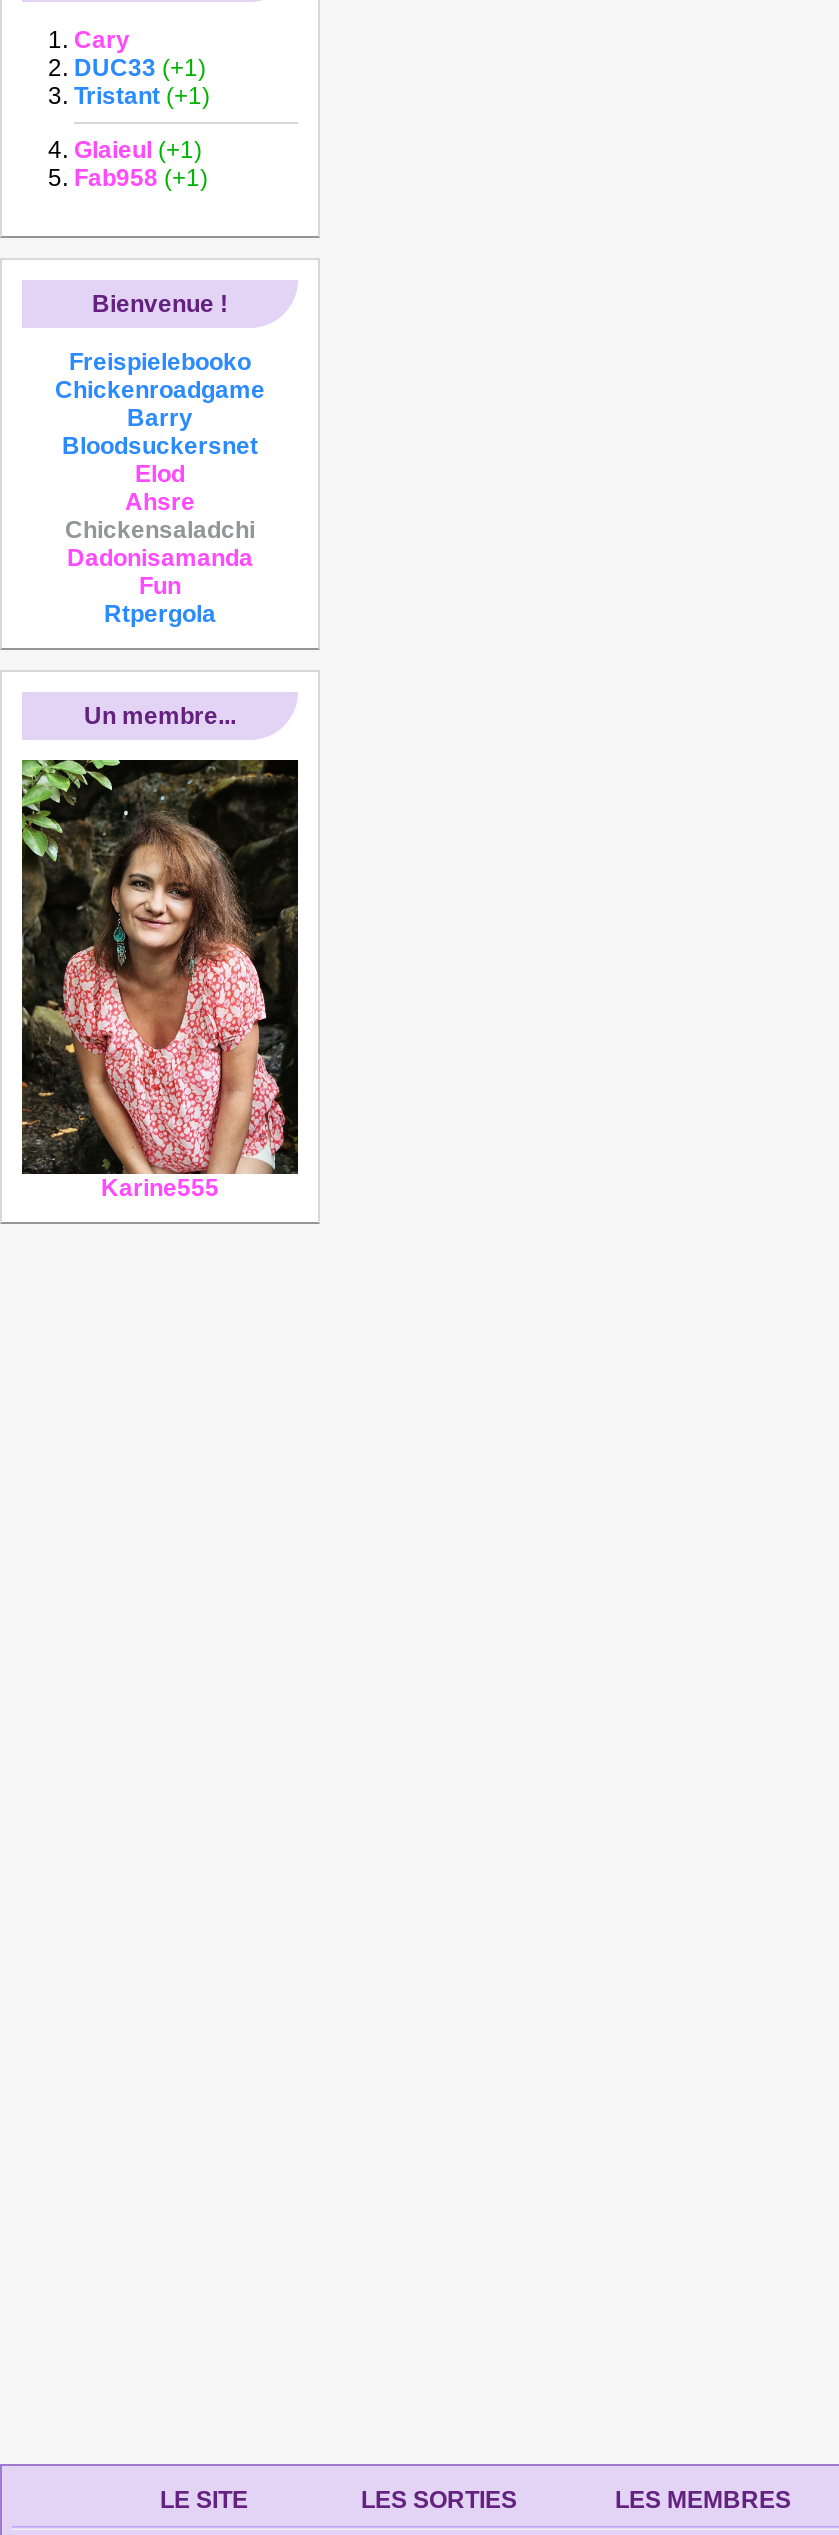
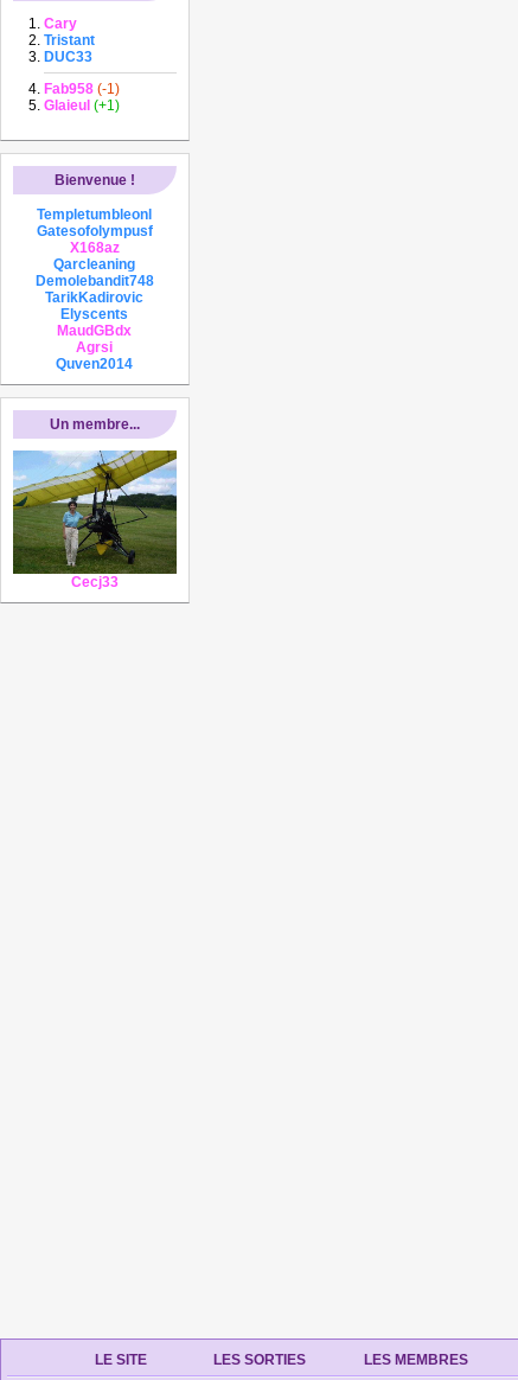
- DUC33 (+1)
- Tristant (+1)
+ Tristant
+ DUC33
+ Fab958 (-1)

- Fab958 (+1)

- Freispielebooko
- Chickenroadgame
- Barry
- Bloodsuckersnet
- Elod
- Ahsre
- Chickensaladchi
- Dadonisamanda
- Fun
- Rtpergola
+ Templetumbleonl
+ Gatesofolympusf
+ X168az
+ Qarcleaning
+ Demolebandit748
+ TarikKadirovic
+ Elyscents
+ MaudGBdx
+ Agrsi
+ Quven2014

- [image]
- Karine555
+ [image]
+ Cecj33
